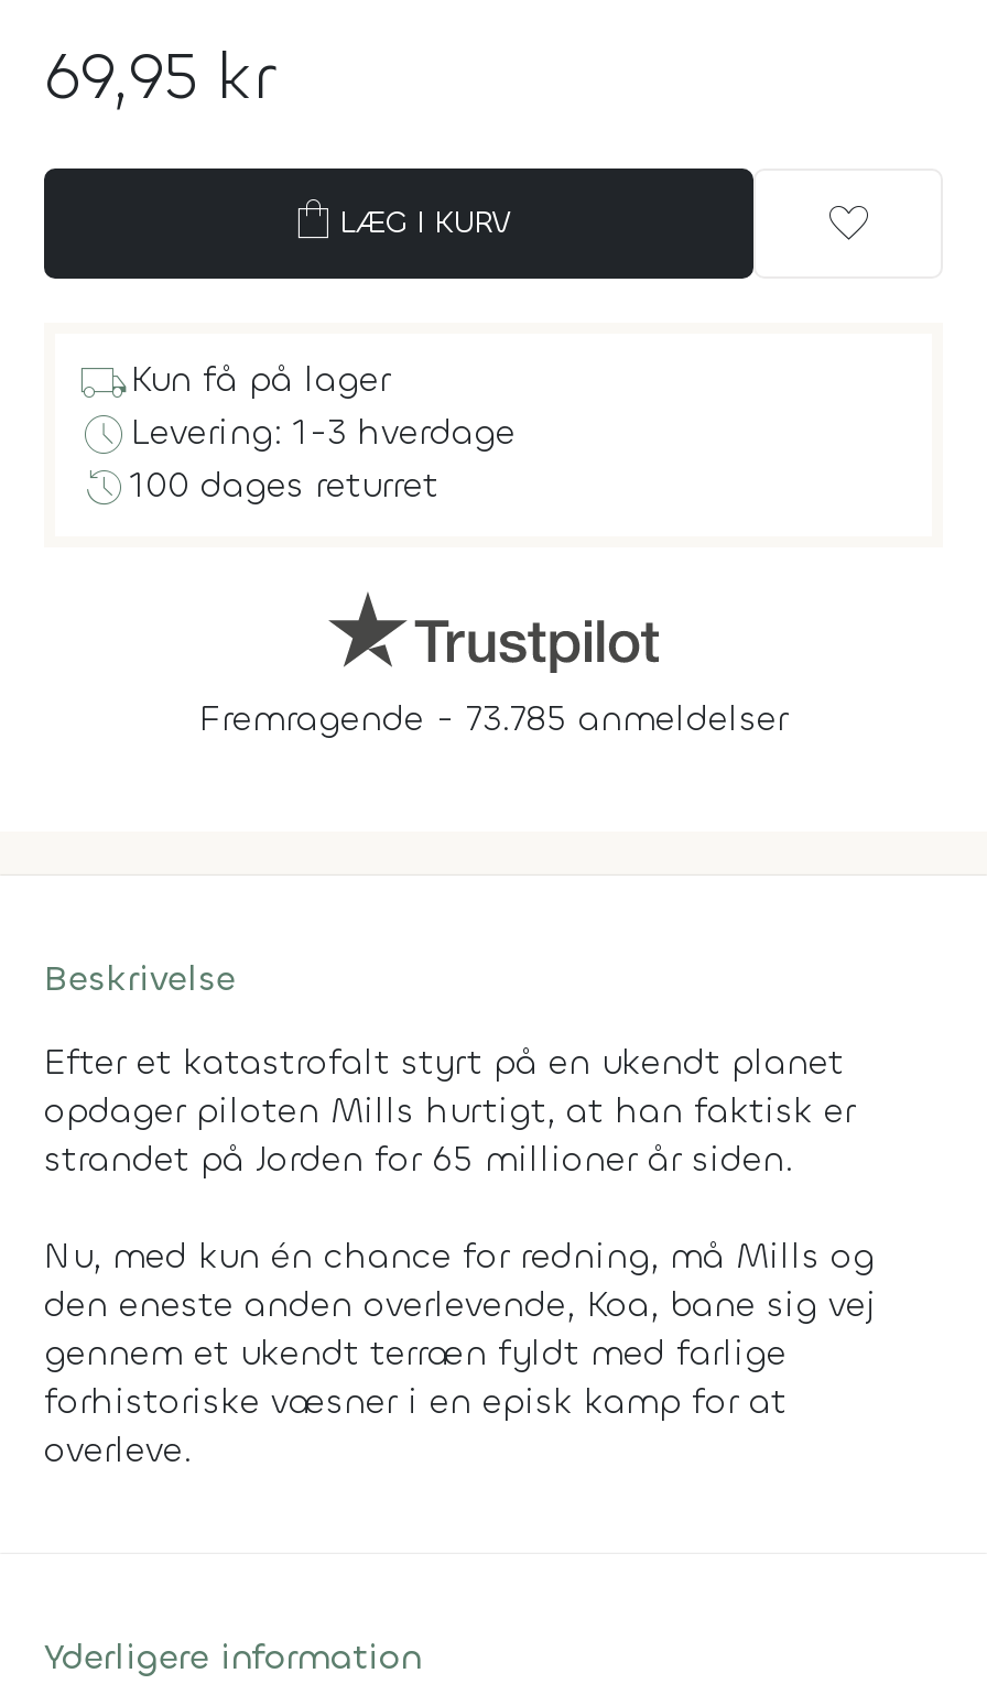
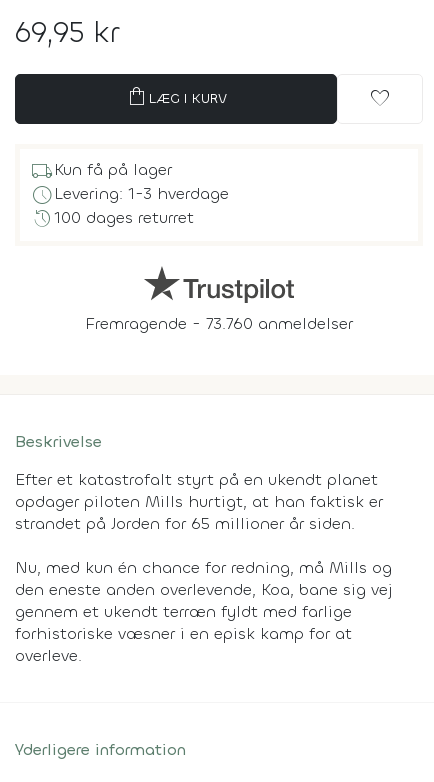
- Fremragende - 73.785 anmeldelser
+ Fremragende - 73.760 anmeldelser
